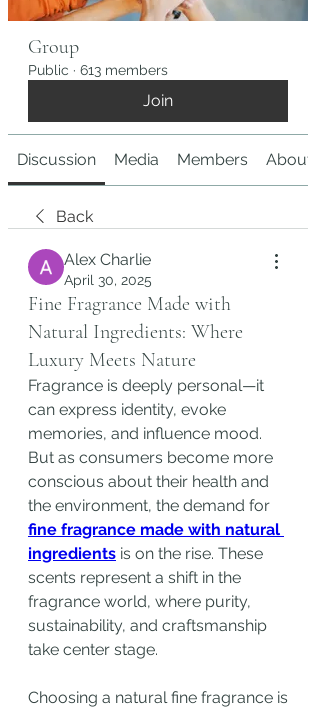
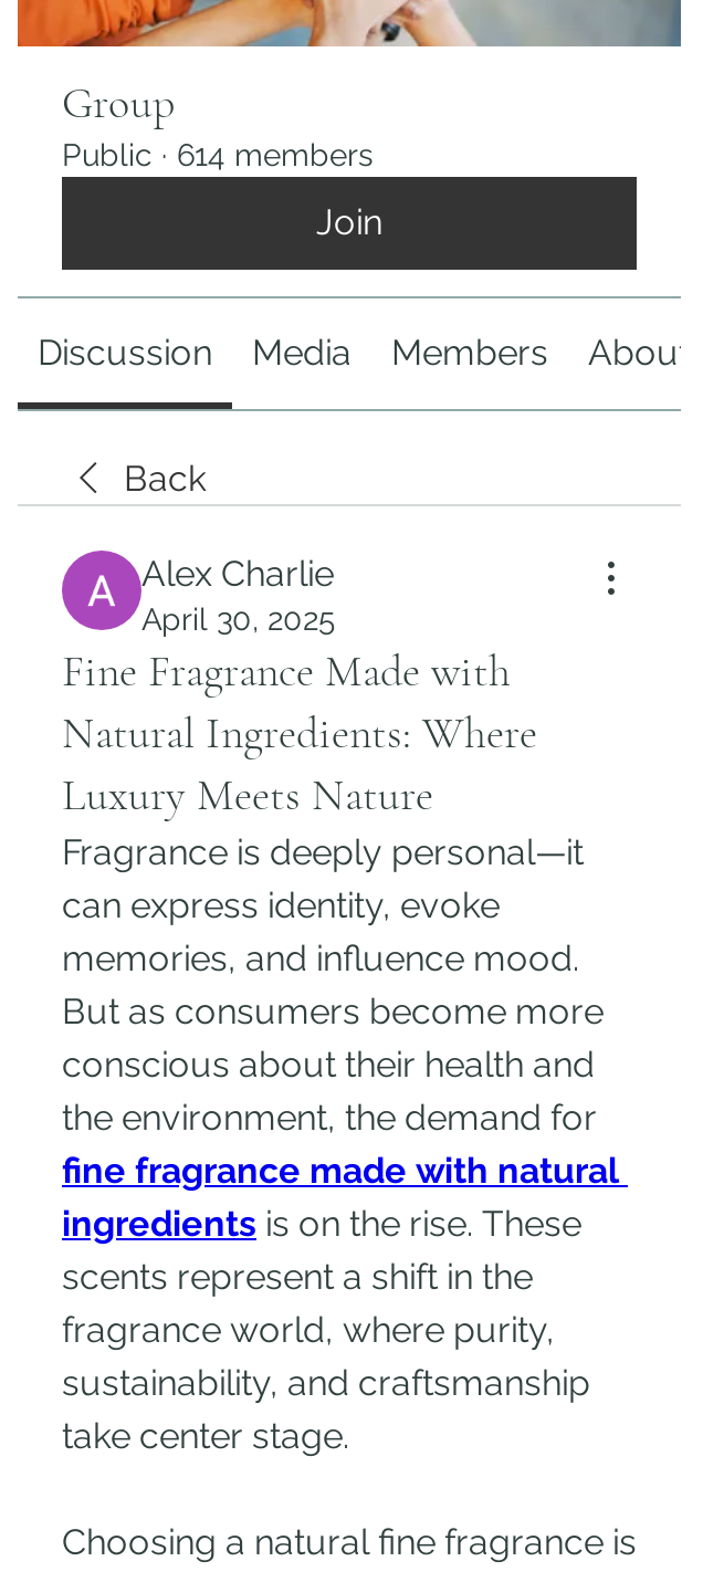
- Public · 613 members
+ Public · 614 members
